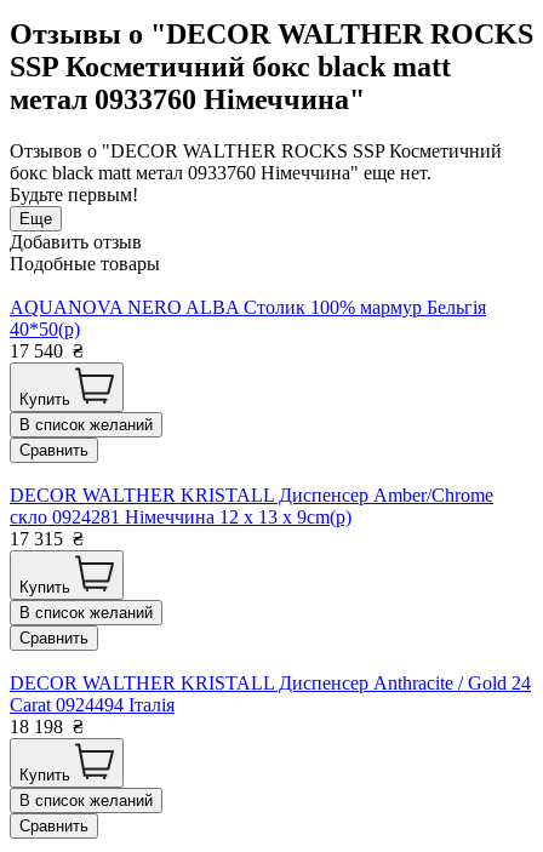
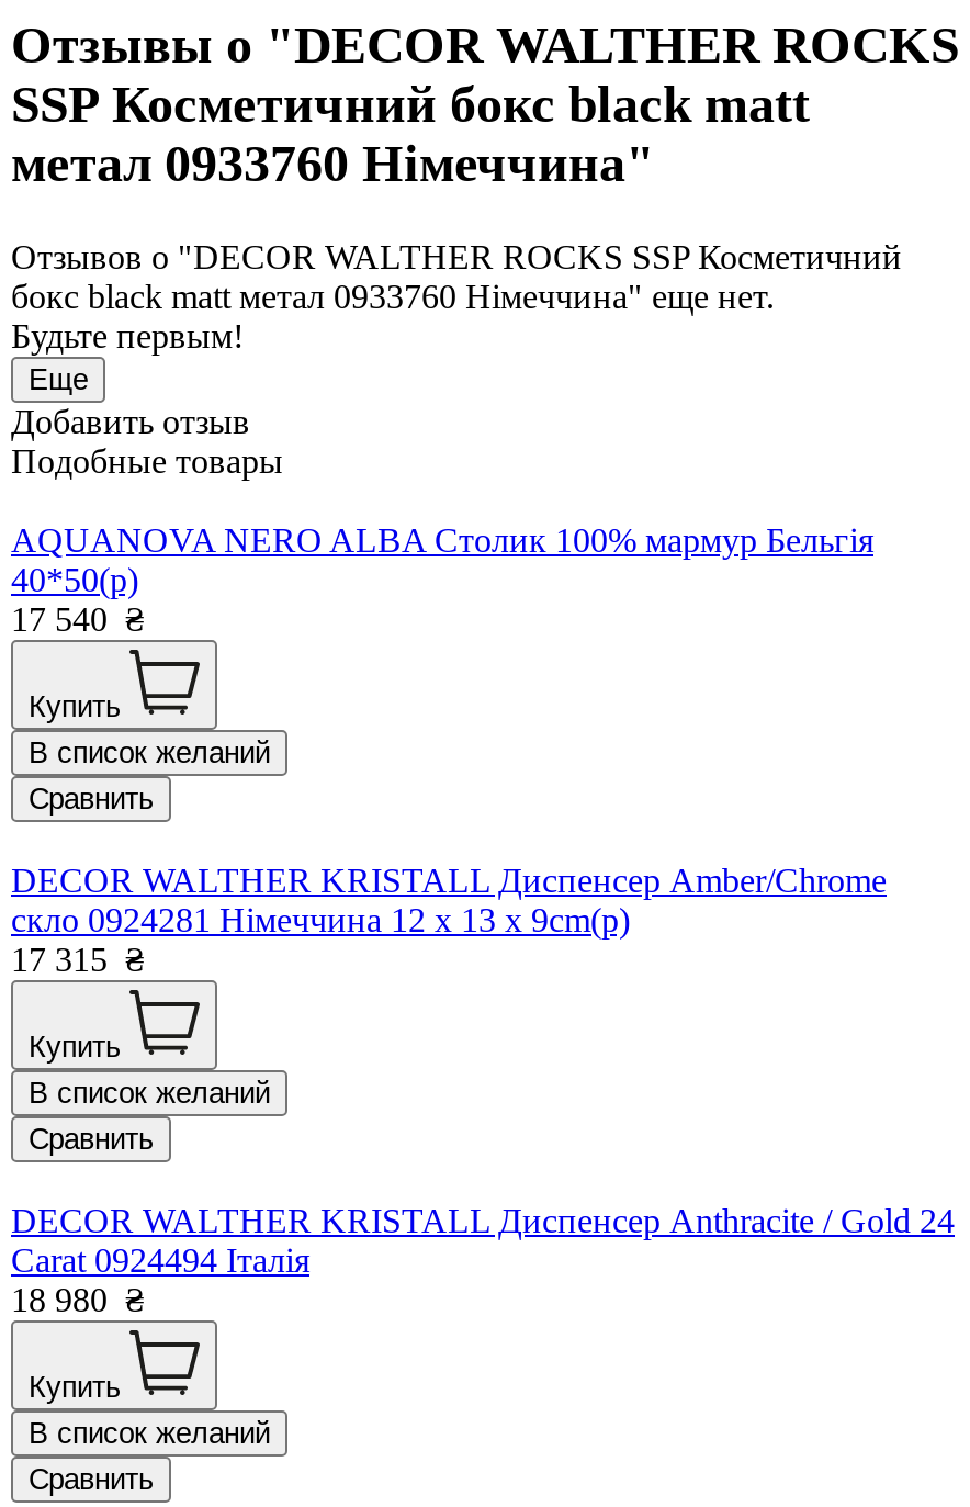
- 18 198 ₴
+ 18 980 ₴
